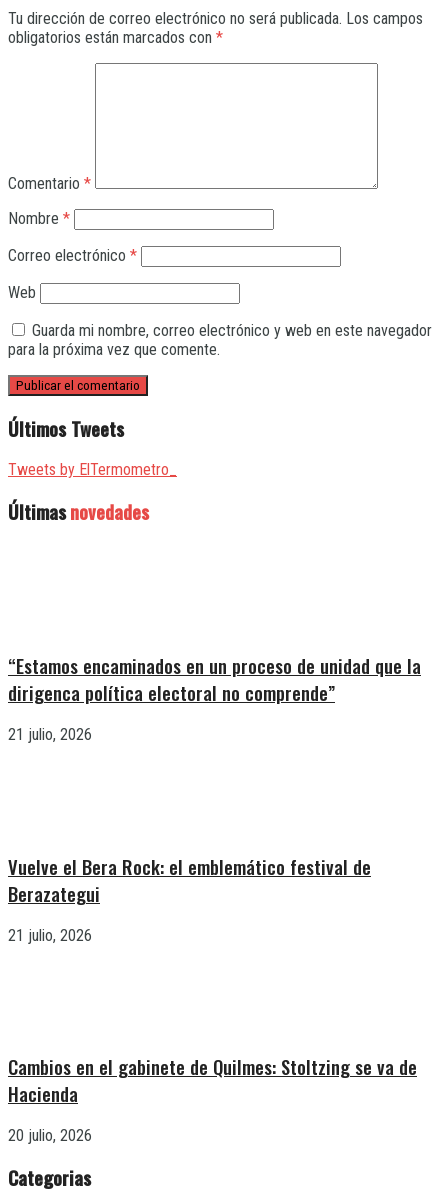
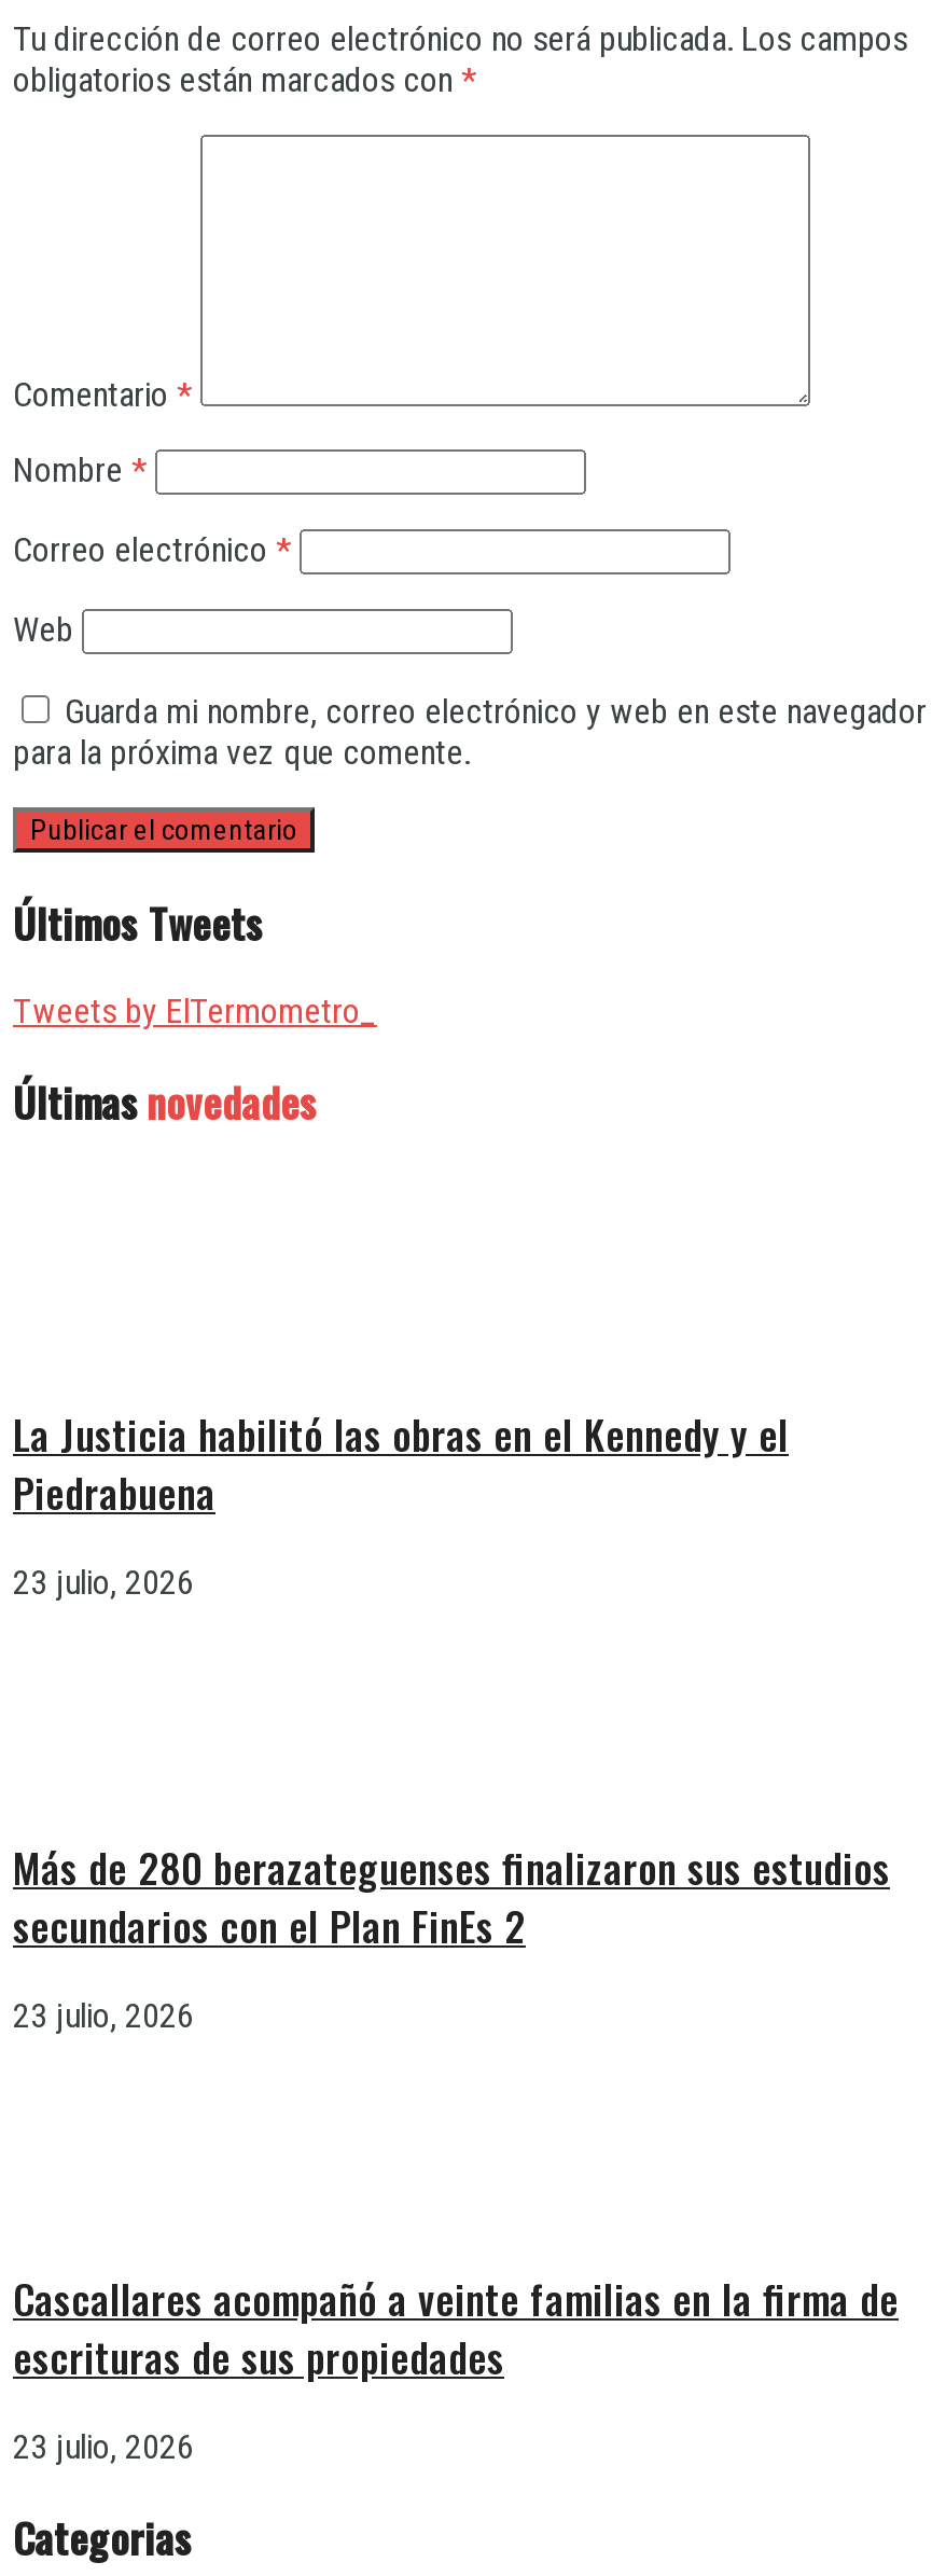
- “Estamos encaminados en un proceso de unidad que la
- dirigenca política electoral no comprende”
+ La Justicia habilitó las obras en el Kennedy y el
+ Piedrabuena

- 21 julio, 2026
+ 23 julio, 2026

- Vuelve el Bera Rock: el emblemático festival de
- Berazategui
+ Más de 280 berazateguenses finalizaron sus estudios
+ secundarios con el Plan FinEs 2

- 21 julio, 2026
+ 23 julio, 2026

- Cambios en el gabinete de Quilmes: Stoltzing se va de
- Hacienda
+ Cascallares acompañó a veinte familias en la firma de
+ escrituras de sus propiedades

- 20 julio, 2026
+ 23 julio, 2026
